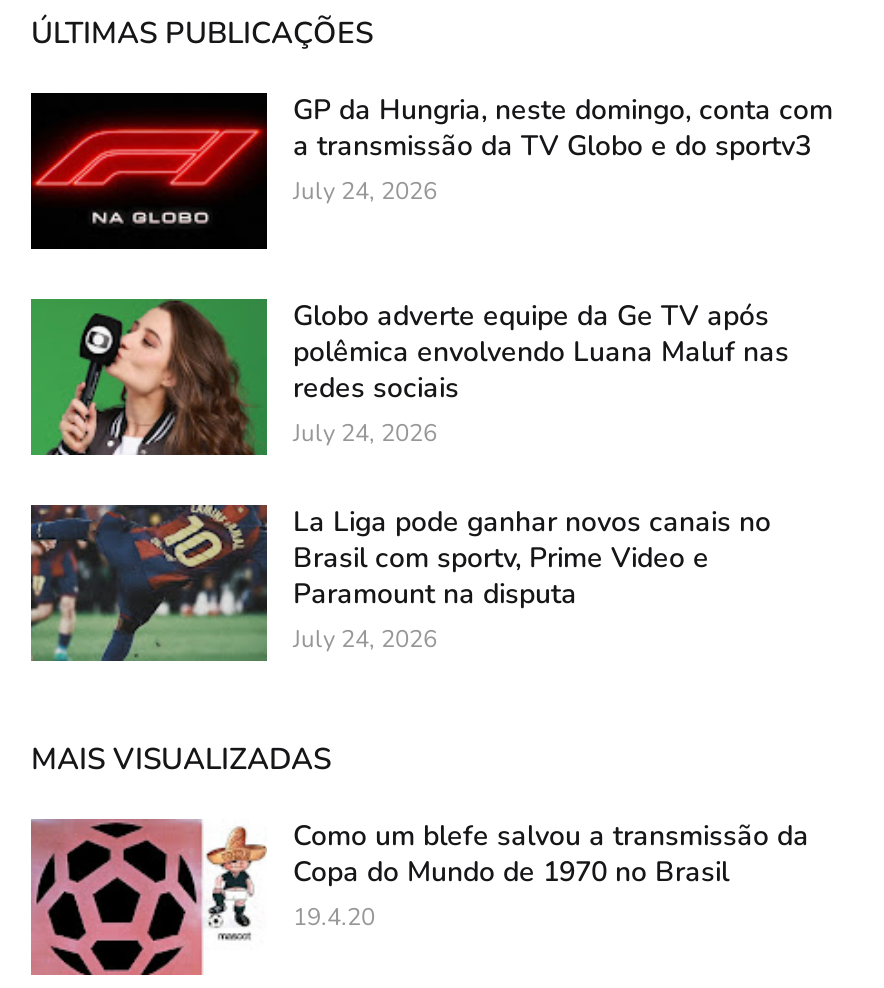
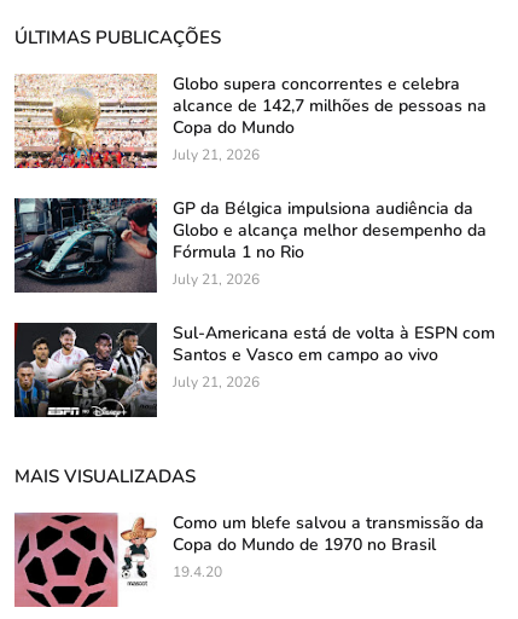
- [image]
- GP da Hungria, neste domingo, conta com
- a transmissão da TV Globo e do sportv3
- July 24, 2026
+ [image]
+ Globo supera concorrentes e celebra
+ alcance de 142,7 milhões de pessoas na
+ Copa do Mundo
+ July 21, 2026

- [image]
- Globo adverte equipe da Ge TV após
- polêmica envolvendo Luana Maluf nas
- redes sociais
- July 24, 2026
+ [image]
+ GP da Bélgica impulsiona audiência da
+ Globo e alcança melhor desempenho da
+ Fórmula 1 no Rio
+ July 21, 2026

- [image]
- La Liga pode ganhar novos canais no
- Brasil com sportv, Prime Video e
- Paramount na disputa
- July 24, 2026
+ [image]
+ Sul-Americana está de volta à ESPN com
+ Santos e Vasco em campo ao vivo
+ July 21, 2026
